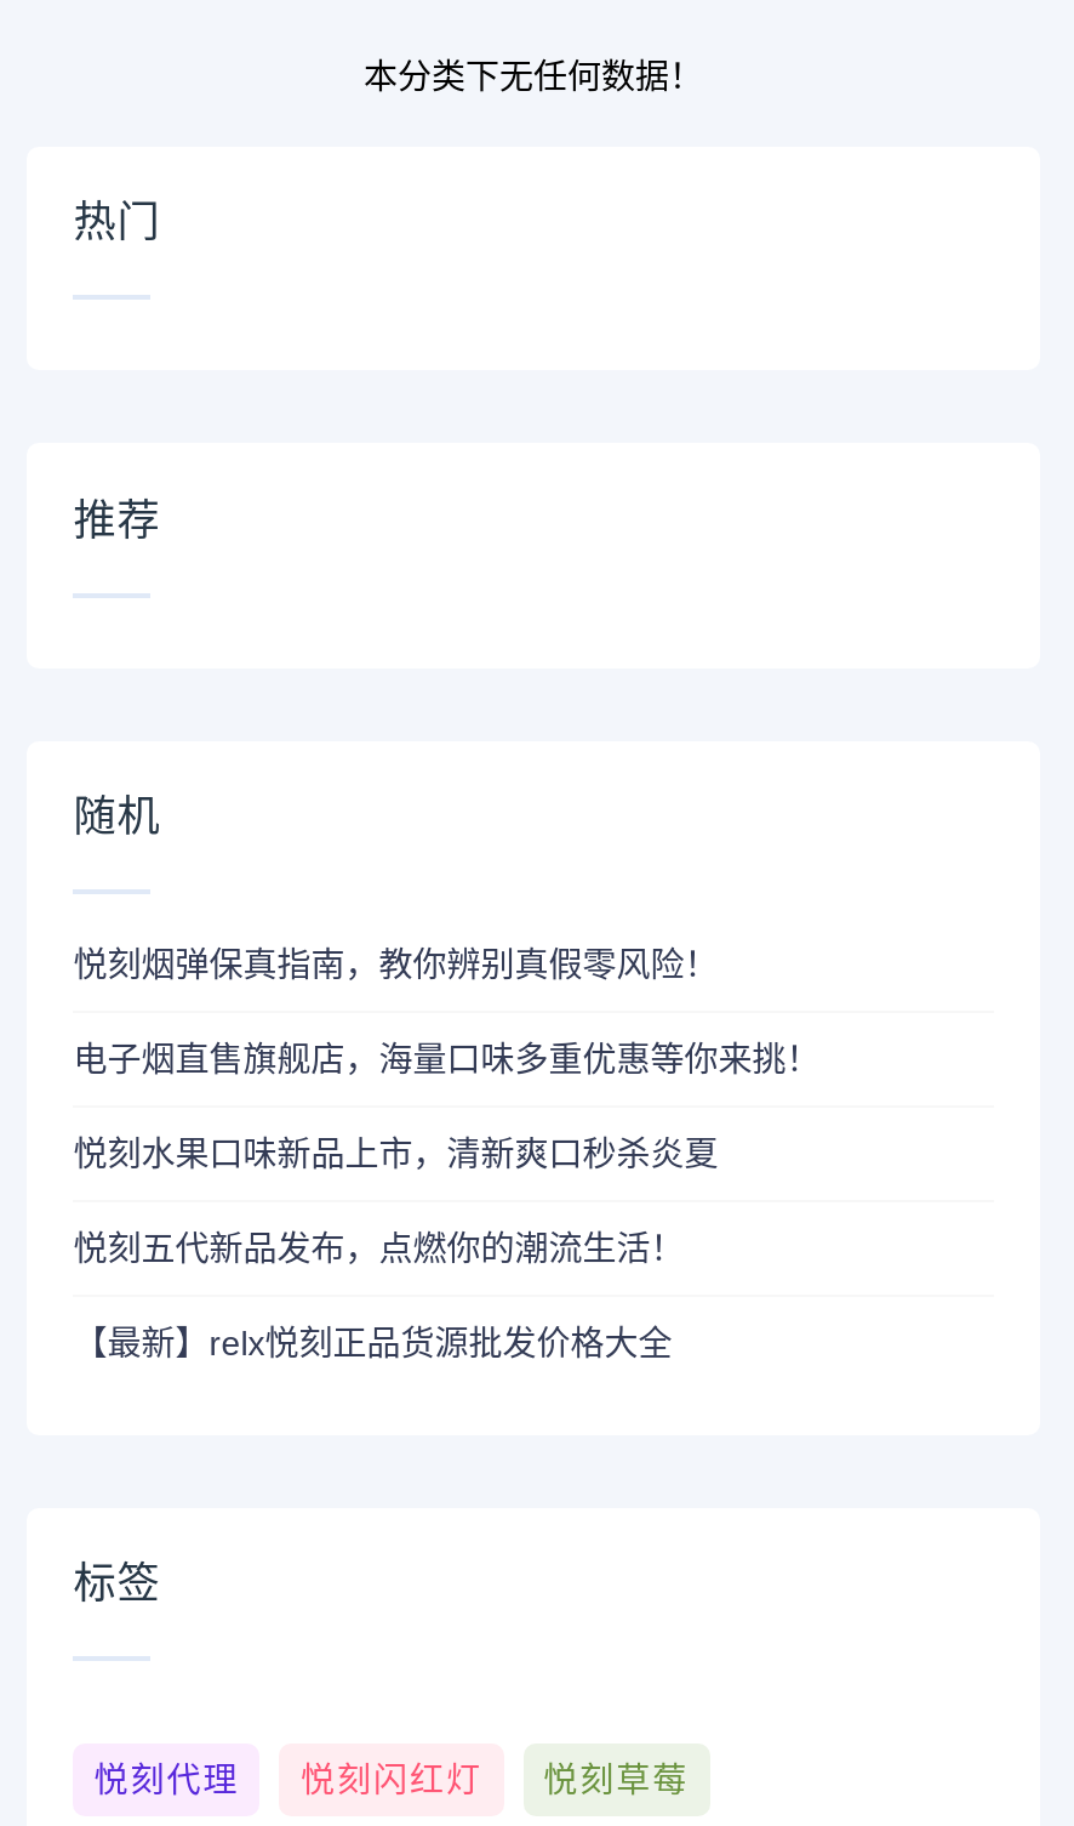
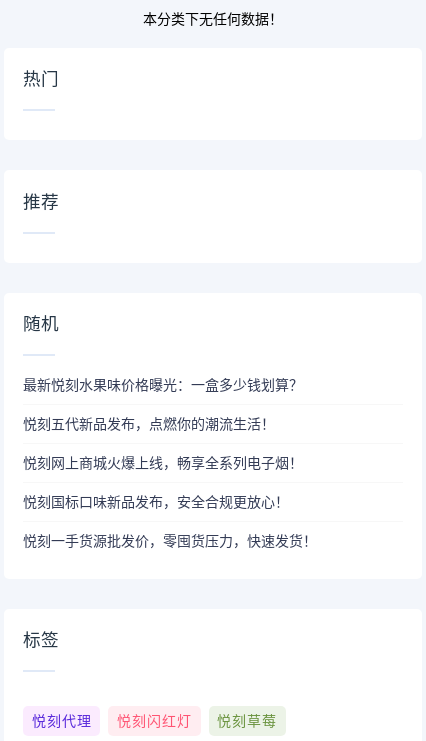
- 悦刻烟弹保真指南，教你辨别真假零风险！
- 电子烟直售旗舰店，海量口味多重优惠等你来挑！
- 悦刻水果口味新品上市，清新爽口秒杀炎夏
+ 最新悦刻水果味价格曝光：一盒多少钱划算？

moved up: 悦刻五代新品发布，点燃你的潮流生活！

- 【最新】relx悦刻正品货源批发价格大全
+ 悦刻网上商城火爆上线，畅享全系列电子烟！
+ 悦刻国标口味新品发布，安全合规更放心！
+ 悦刻一手货源批发价，零囤货压力，快速发货！
